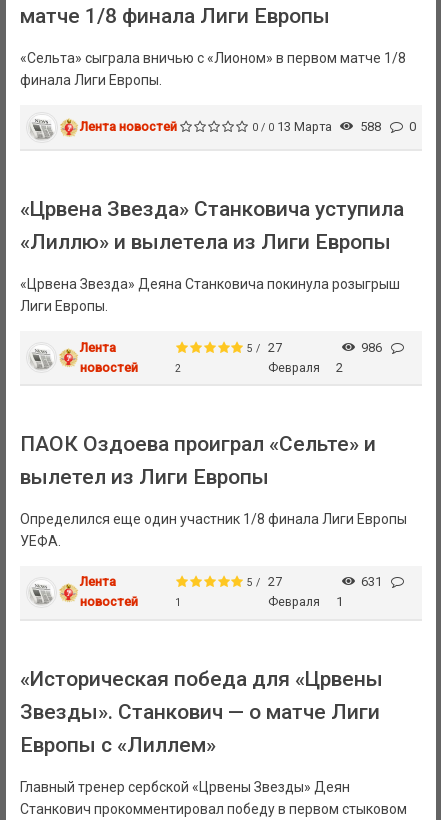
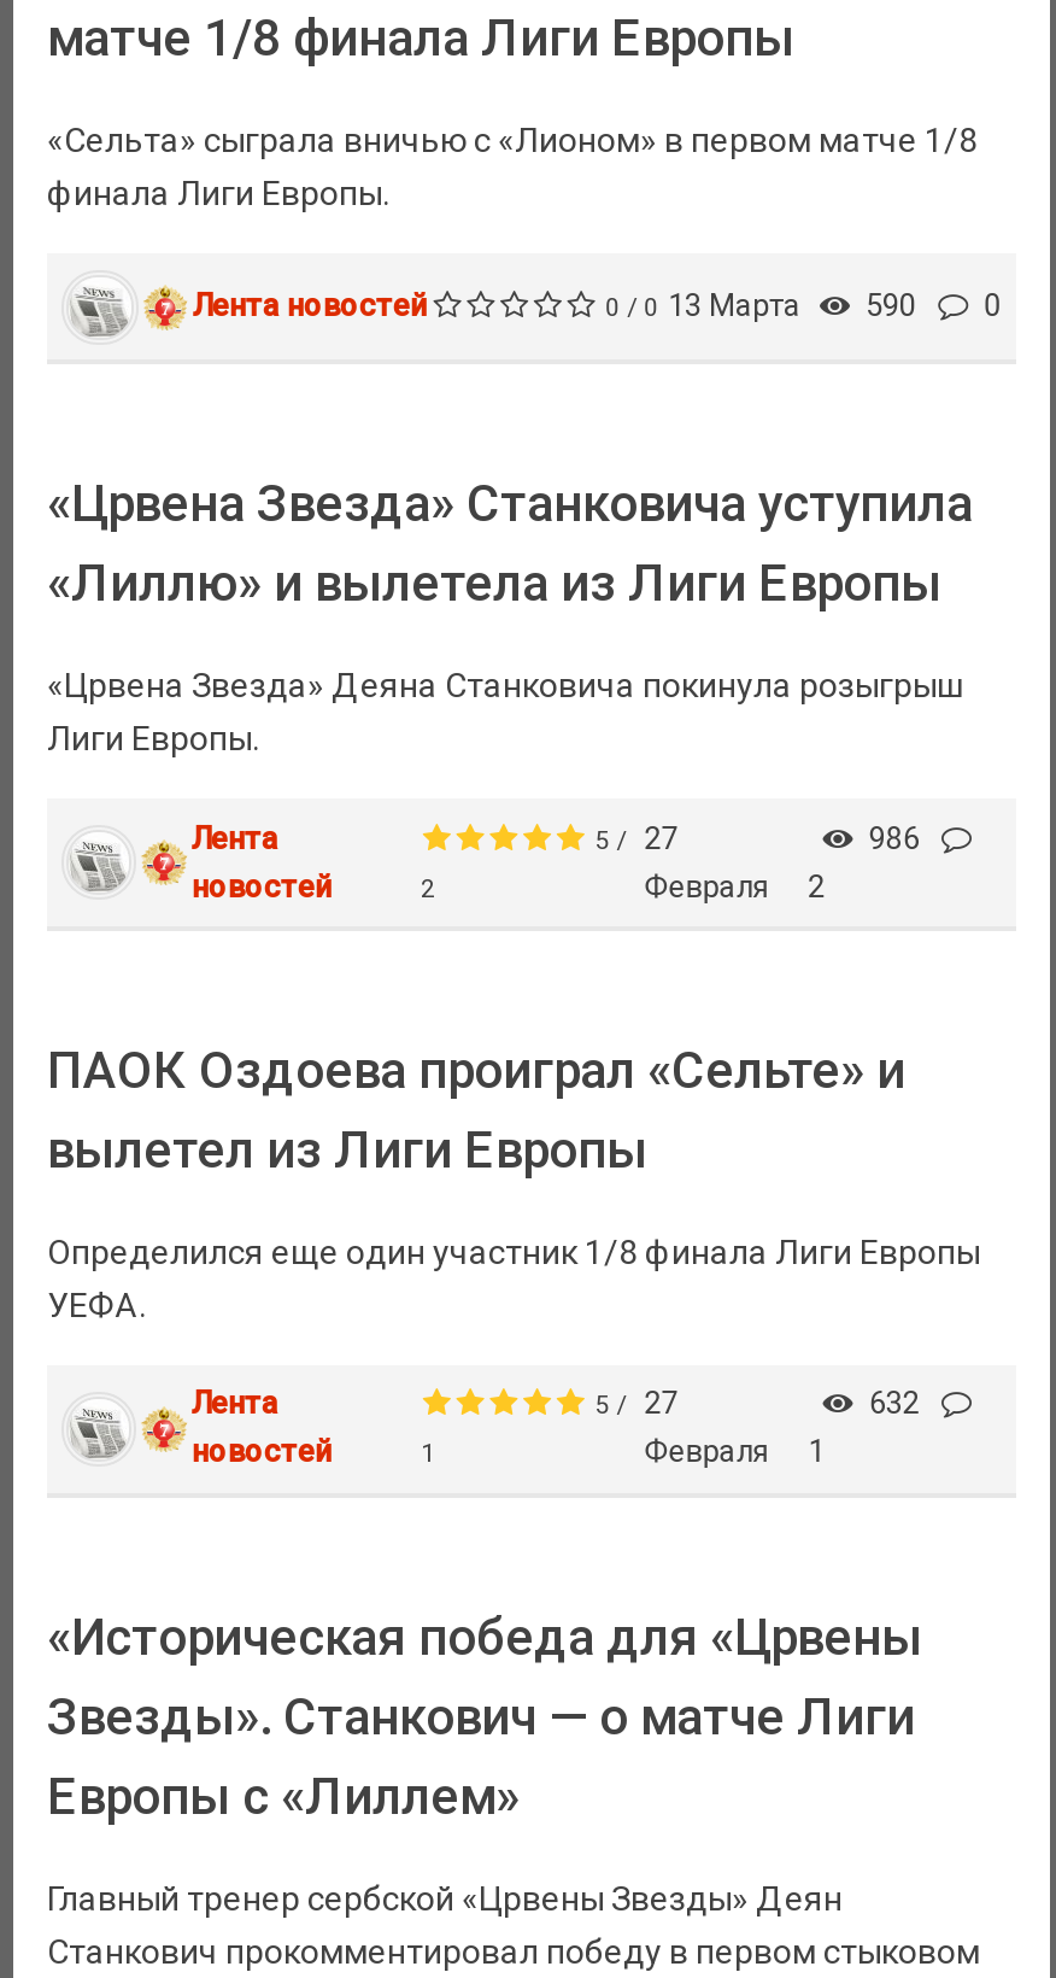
- 0 / 0 13 Марта 588 0
+ 0 / 0 13 Марта 590 0

- 631
+ 632
